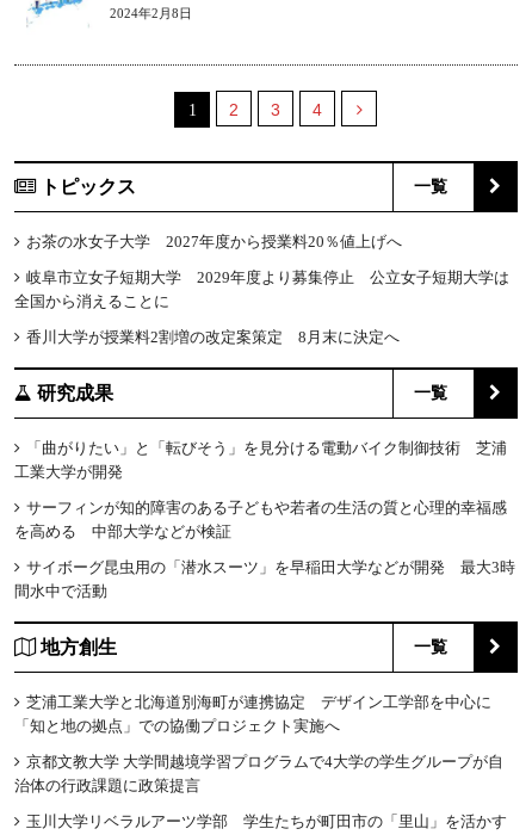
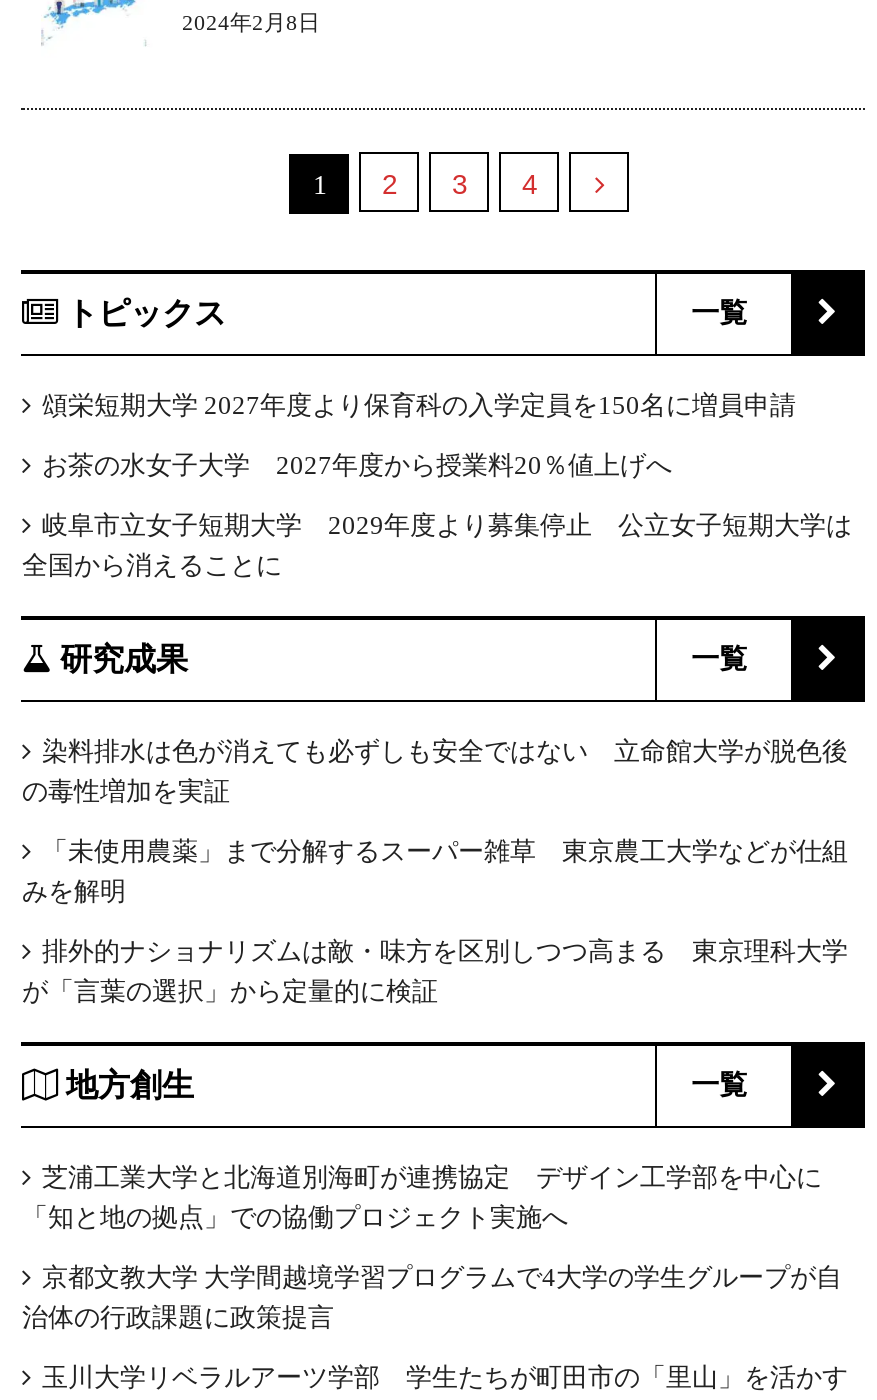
+ 頌栄短期大学 2027年度より保育科の入学定員を150名に増員申請

moved down: お茶の水女子大学 2027年度から授業料20％値上げへ | 岐阜市立女子短期大学 2029年度より募集停止 公立女子短期大学は | 全国から消えることに

- 香川大学が授業料2割増の改定案策定 8月末に決定へ

- 「曲がりたい」と「転びそう」を見分ける電動バイク制御技術 芝浦
- 工業大学が開発
+ 染料排水は色が消えても必ずしも安全ではない 立命館大学が脱色後
+ の毒性増加を実証

- サーフィンが知的障害のある子どもや若者の生活の質と心理的幸福感
- を高める 中部大学などが検証
+ 「未使用農薬」まで分解するスーパー雑草 東京農工大学などが仕組
+ みを解明

- サイボーグ昆虫用の「潜水スーツ」を早稲田大学などが開発 最大3時
- 間水中で活動
+ 排外的ナショナリズムは敵・味方を区別しつつ高まる 東京理科大学
+ が「言葉の選択」から定量的に検証
